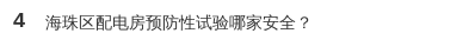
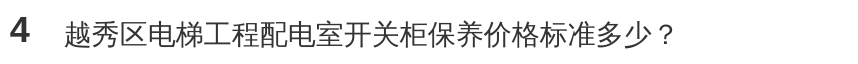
- 海珠区配电房预防性试验哪家安全？
+ 越秀区电梯工程配电室开关柜保养价格标准多少？
